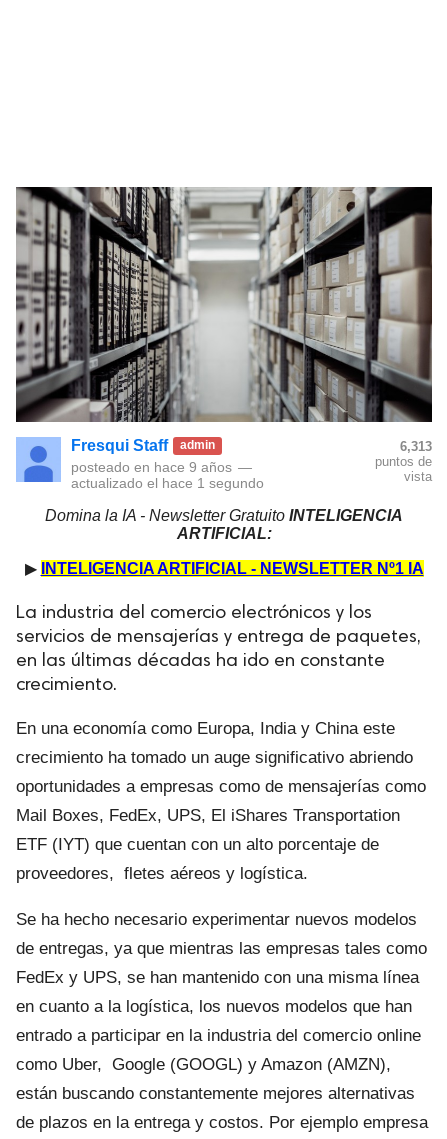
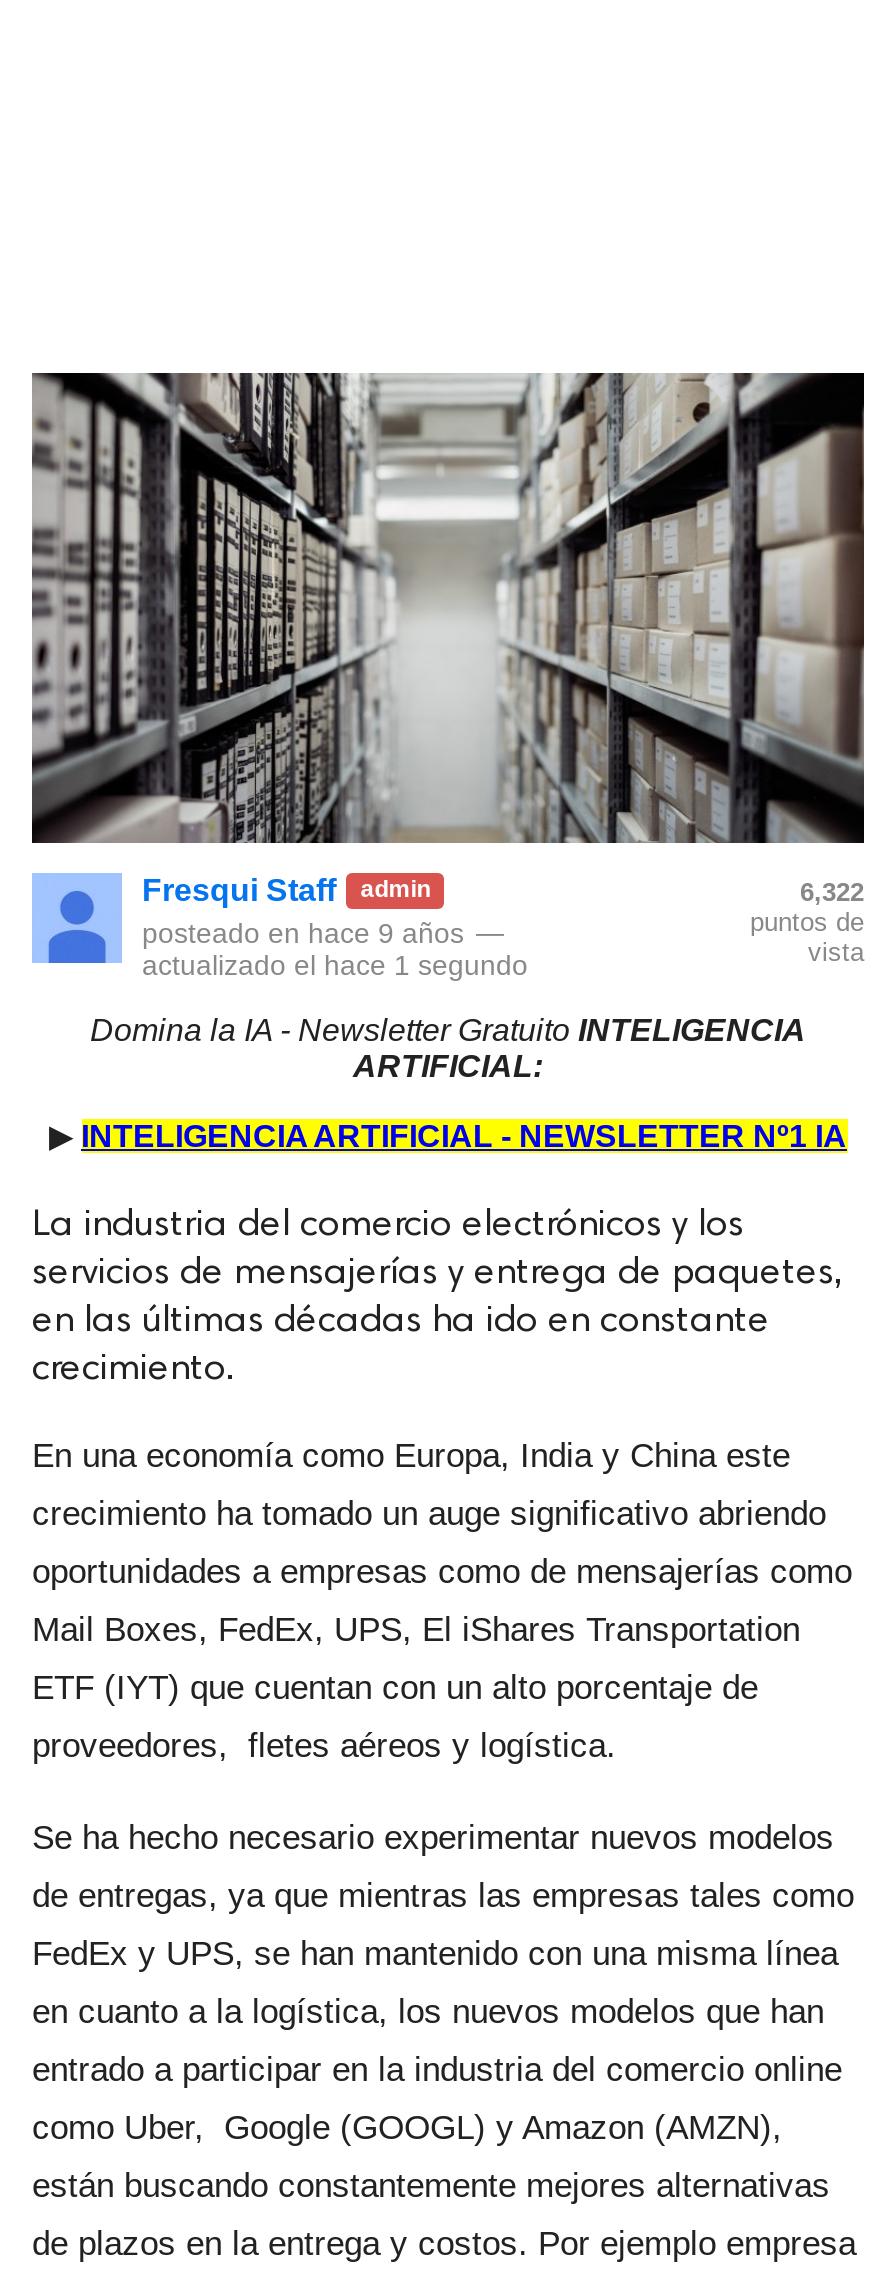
- 6,313
+ 6,322
